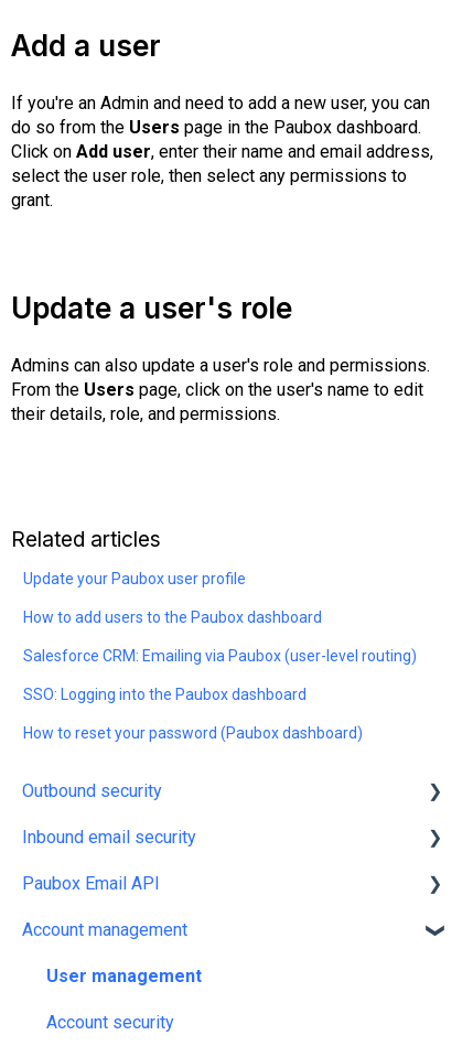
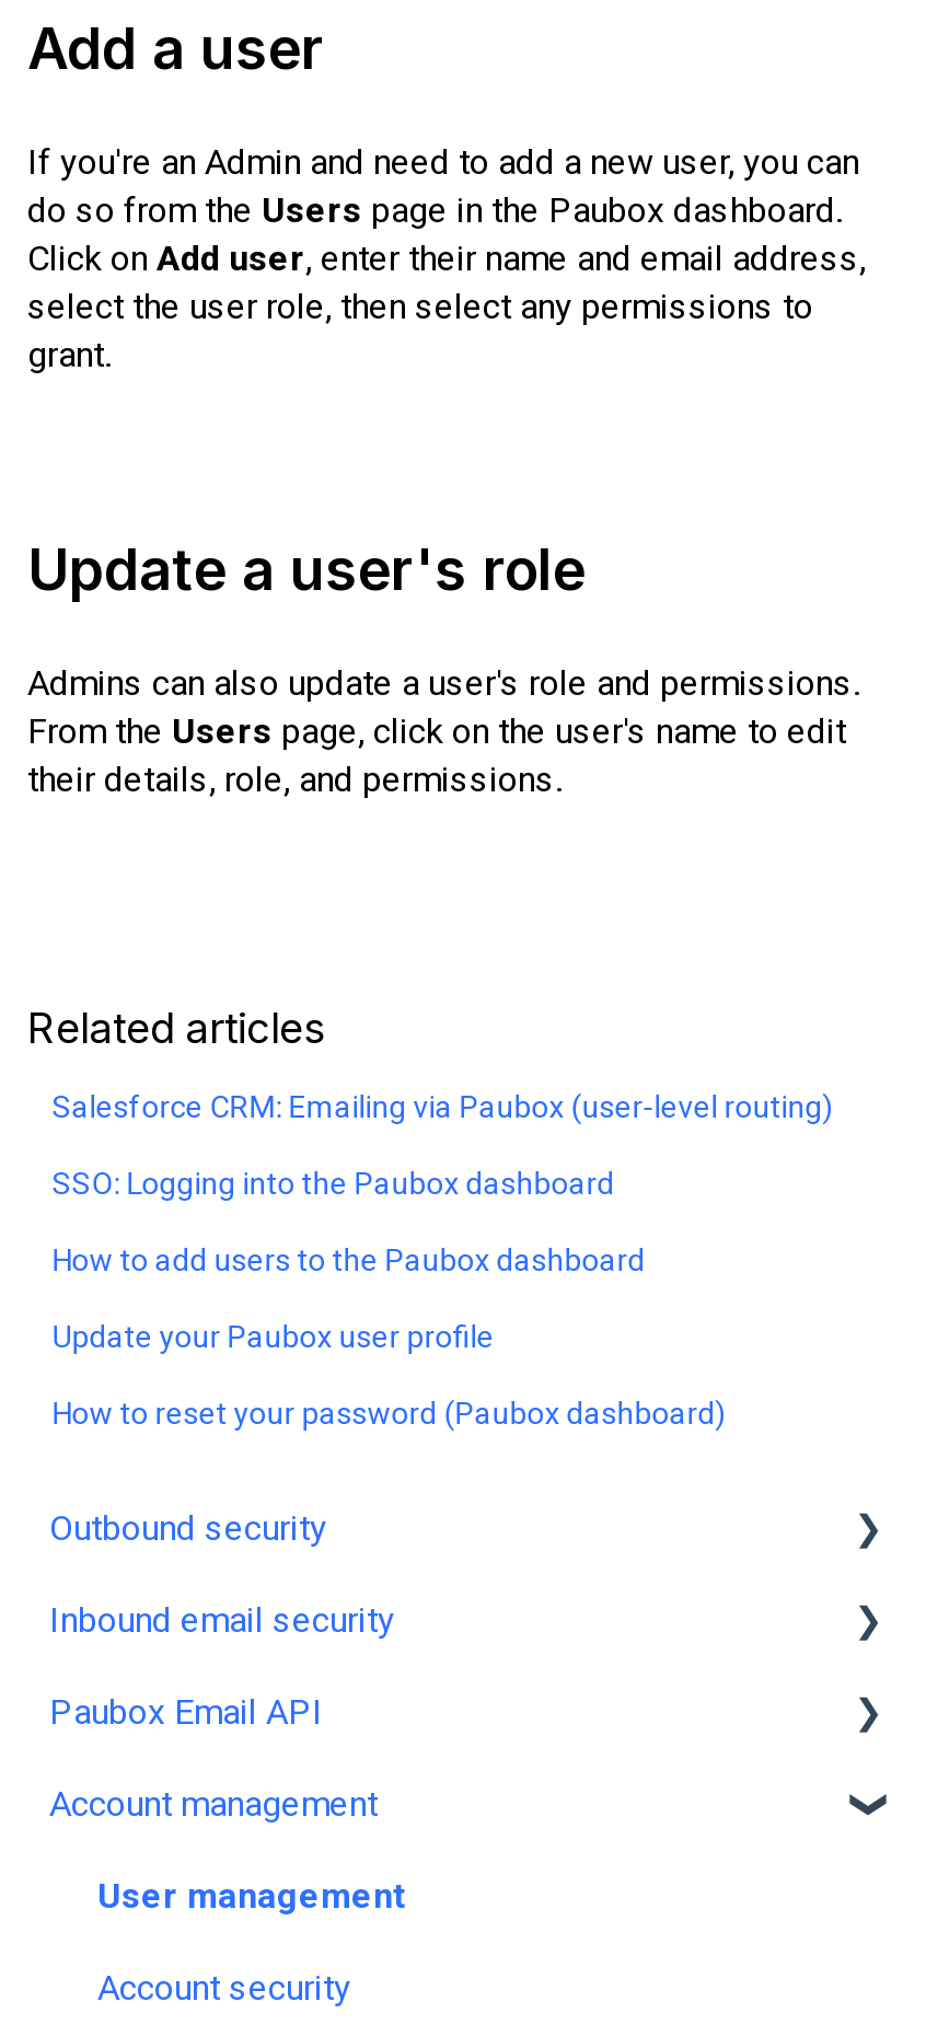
moved down: Update your Paubox user profile | How to add users to the Paubox dashboard

moved up: Salesforce CRM: Emailing via Paubox (user-level routing) | SSO: Logging into the Paubox dashboard
